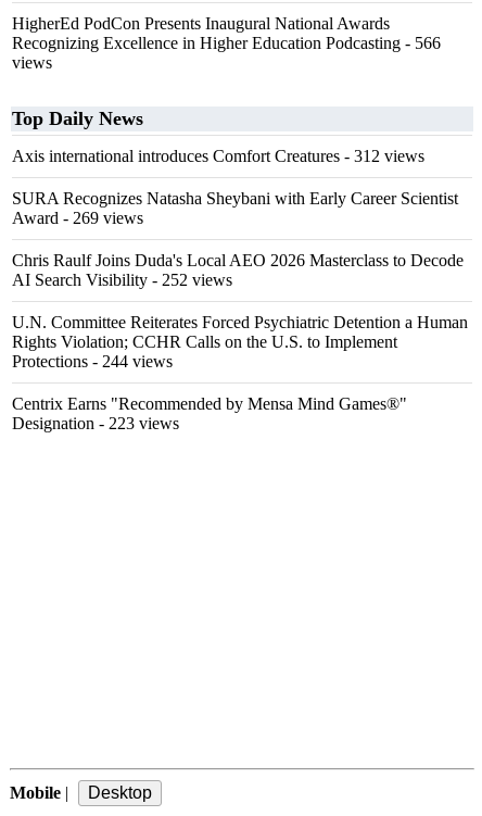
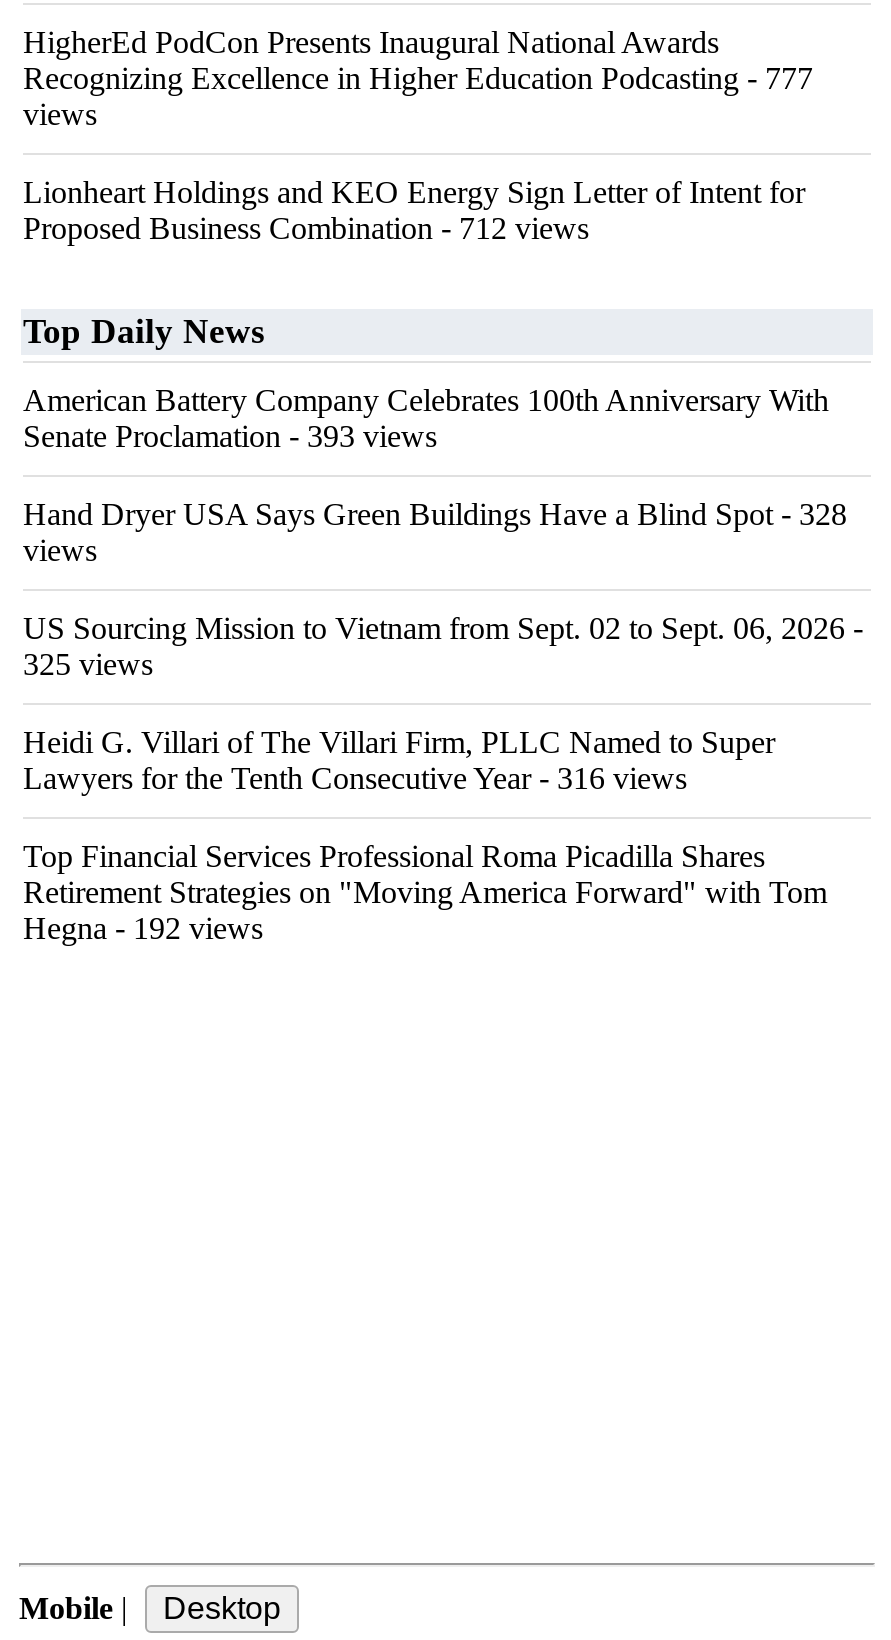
- Recognizing Excellence in Higher Education Podcasting - 566
+ Recognizing Excellence in Higher Education Podcasting - 777

+ Lionheart Holdings and KEO Energy Sign Letter of Intent for
+ Proposed Business Combination - 712 views

- Axis international introduces Comfort Creatures - 312 views
+ American Battery Company Celebrates 100th Anniversary With
+ Senate Proclamation - 393 views

- SURA Recognizes Natasha Sheybani with Early Career Scientist
- Award - 269 views
+ Hand Dryer USA Says Green Buildings Have a Blind Spot - 328
+ views

- Chris Raulf Joins Duda's Local AEO 2026 Masterclass to Decode
- AI Search Visibility - 252 views
+ US Sourcing Mission to Vietnam from Sept. 02 to Sept. 06, 2026 -
+ 325 views

- U.N. Committee Reiterates Forced Psychiatric Detention a Human
- Rights Violation; CCHR Calls on the U.S. to Implement
- Protections - 244 views
+ Heidi G. Villari of The Villari Firm, PLLC Named to Super
+ Lawyers for the Tenth Consecutive Year - 316 views

- Centrix Earns "Recommended by Mensa Mind Games®"
- Designation - 223 views
+ Top Financial Services Professional Roma Picadilla Shares
+ Retirement Strategies on "Moving America Forward" with Tom
+ Hegna - 192 views
